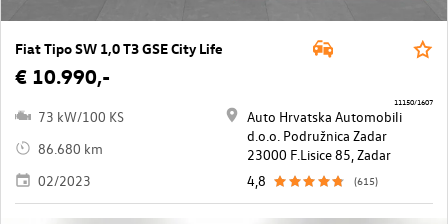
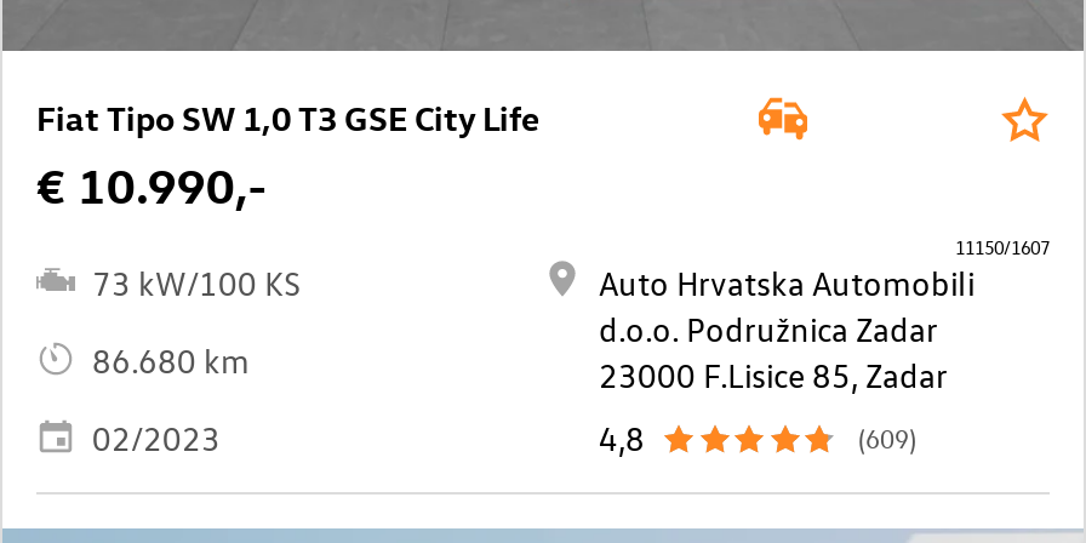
- (615)
+ (609)
